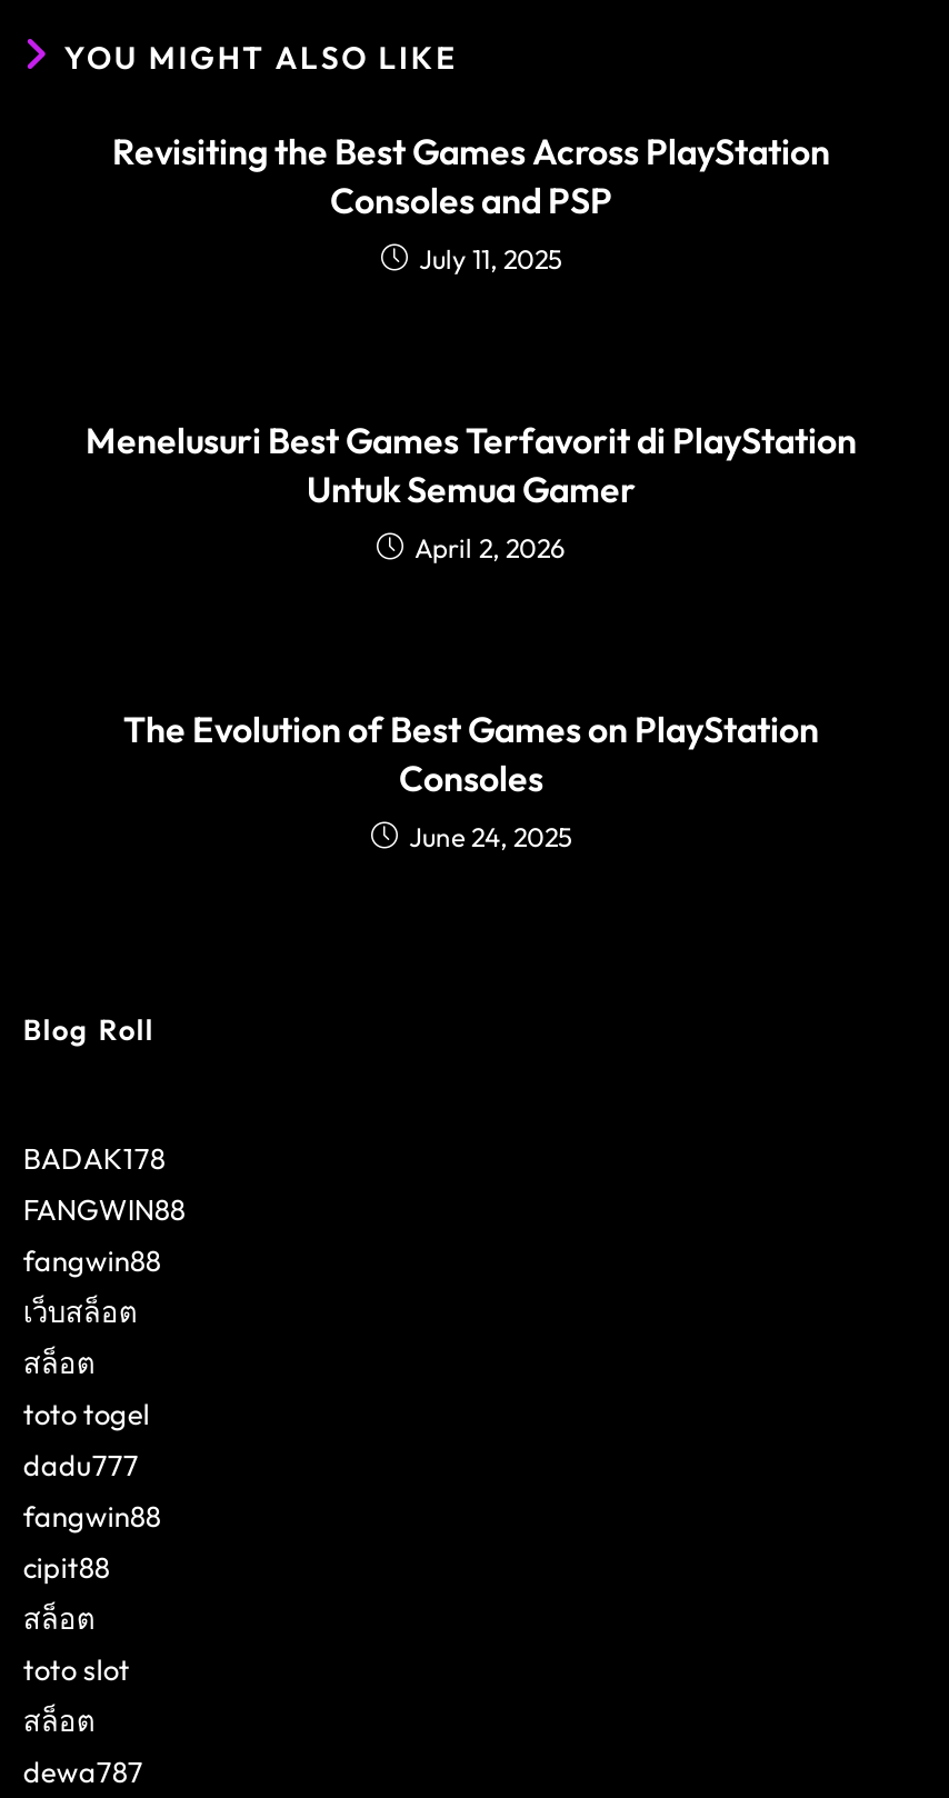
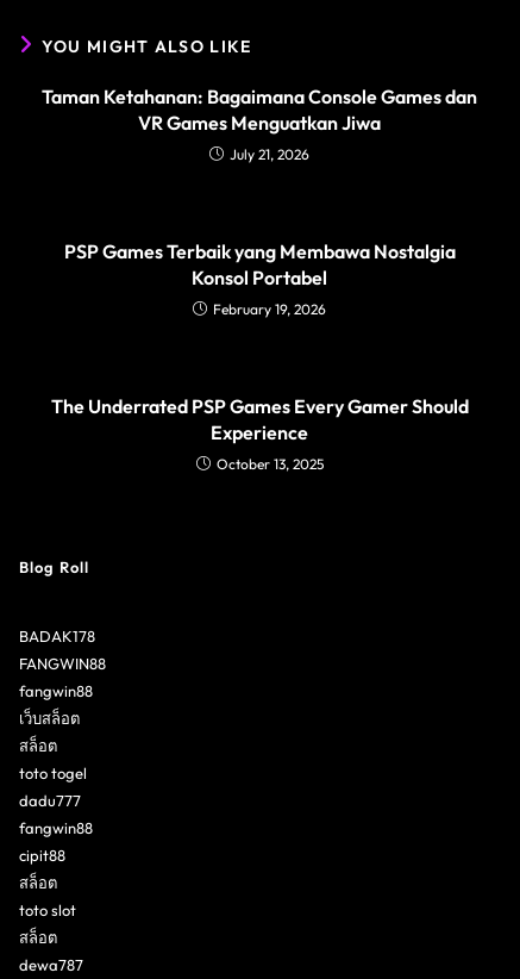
- Revisiting the Best Games Across PlayStation
- Consoles and PSP
- July 11, 2025
+ Taman Ketahanan: Bagaimana Console Games dan
+ VR Games Menguatkan Jiwa
+ July 21, 2026

- Menelusuri Best Games Terfavorit di PlayStation
- Untuk Semua Gamer
- April 2, 2026
+ PSP Games Terbaik yang Membawa Nostalgia
+ Konsol Portabel
+ February 19, 2026

- The Evolution of Best Games on PlayStation
- Consoles
- June 24, 2025
+ The Underrated PSP Games Every Gamer Should
+ Experience
+ October 13, 2025
